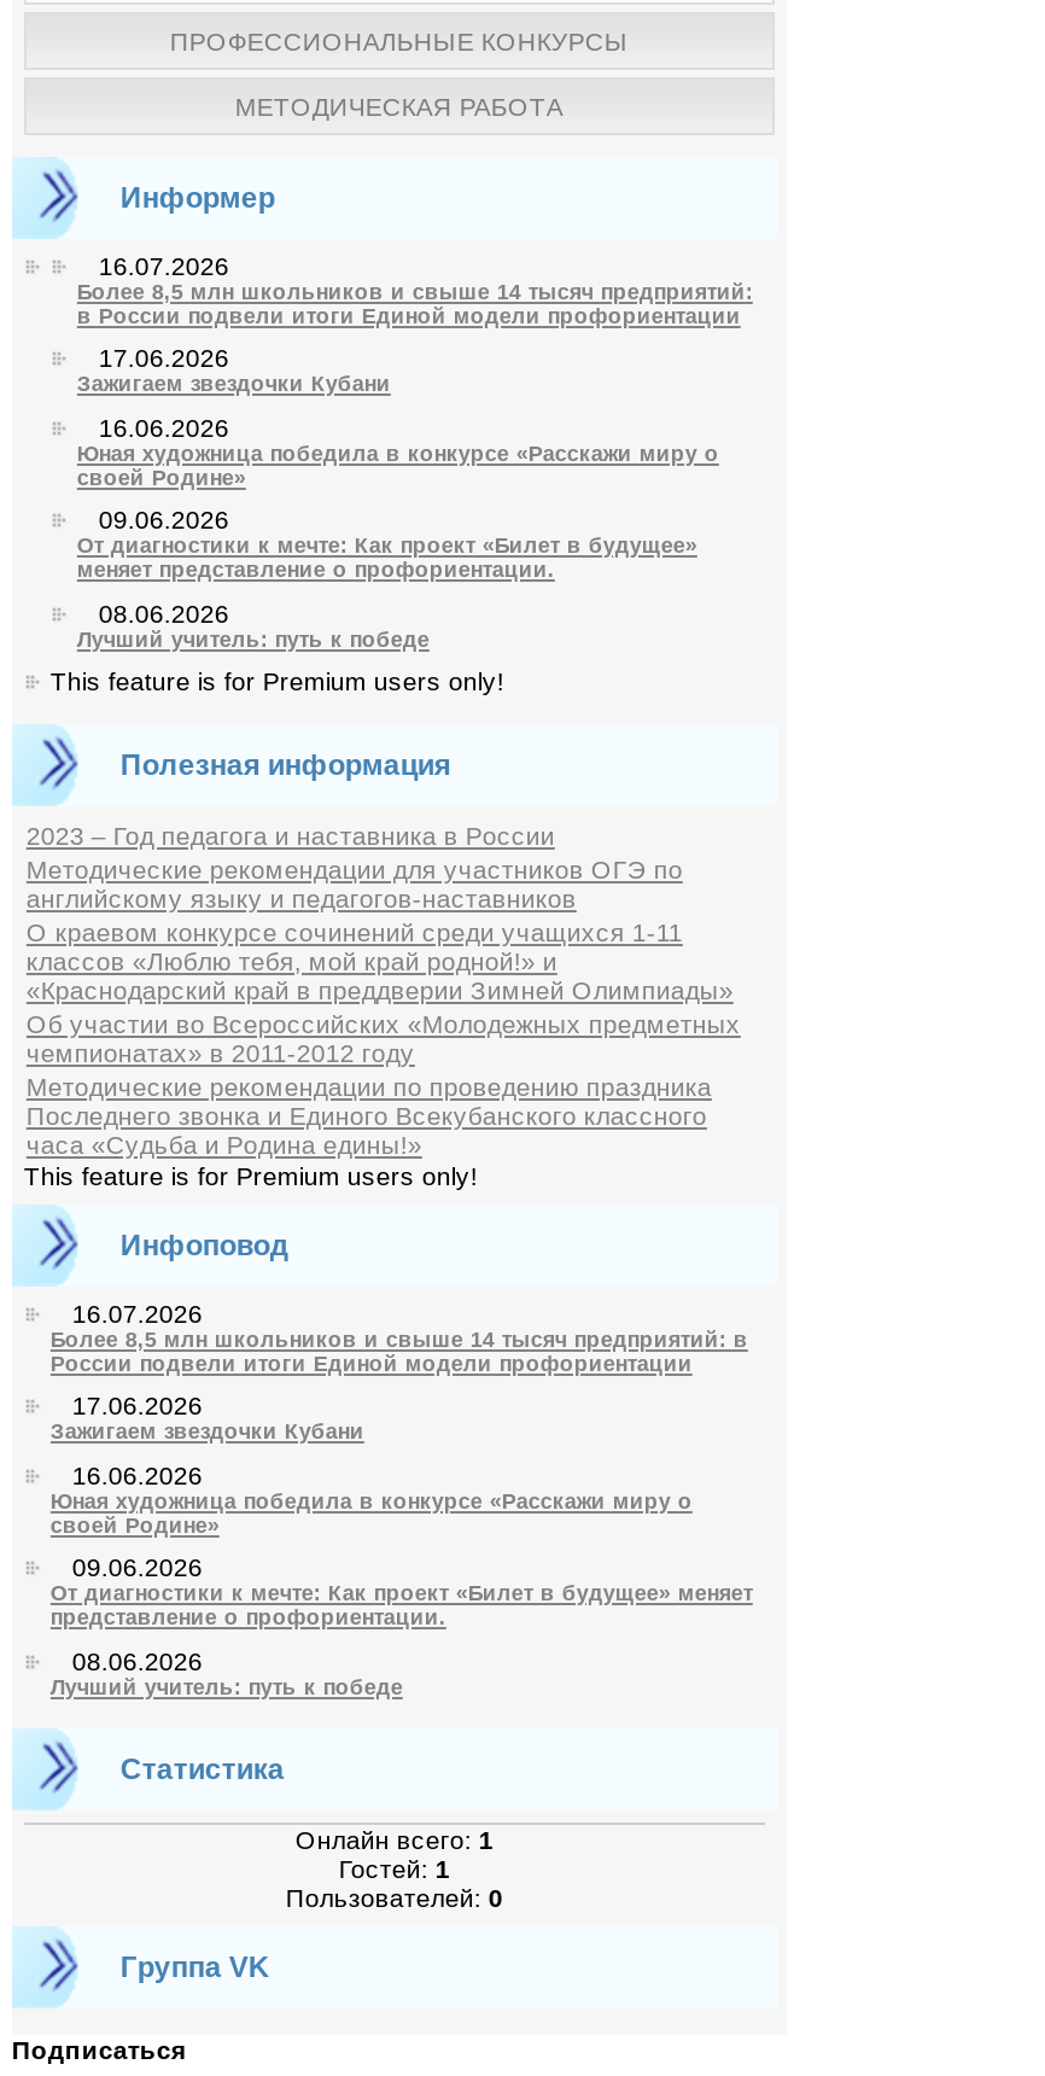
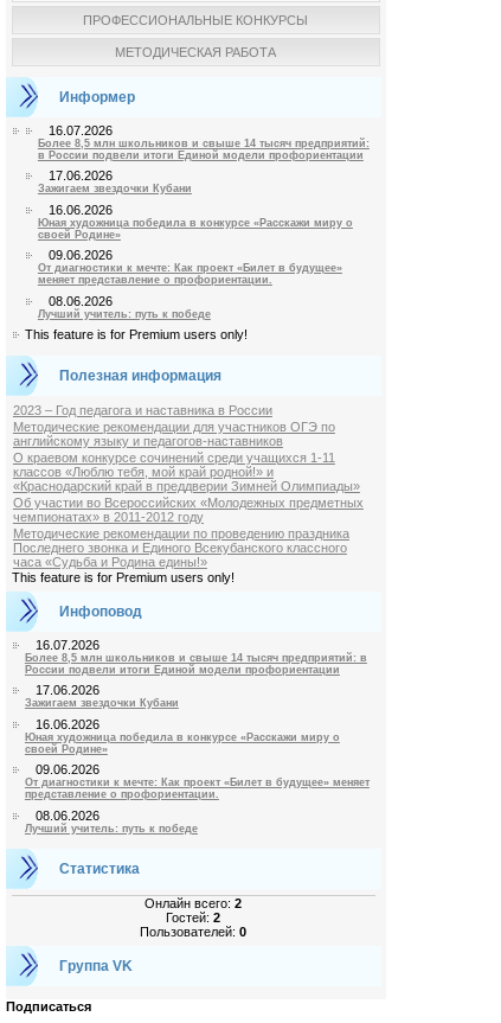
- Онлайн всего: 1
+ Онлайн всего: 2

- Гостей: 1
+ Гостей: 2
